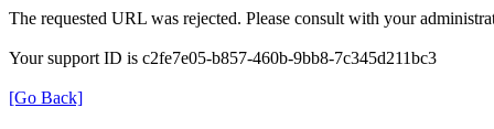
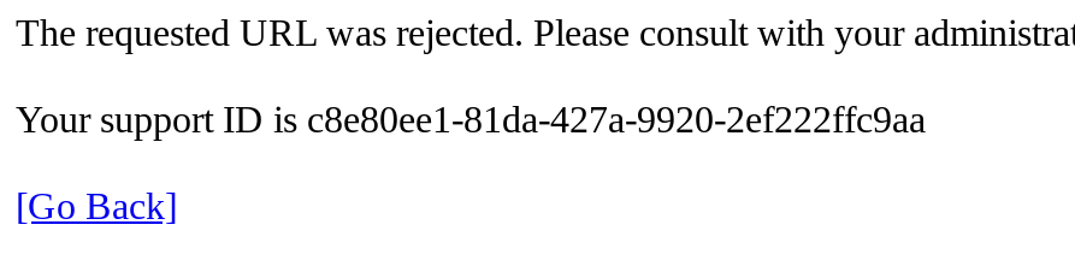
- Your support ID is c2fe7e05-b857-460b-9bb8-7c345d211bc3
+ Your support ID is c8e80ee1-81da-427a-9920-2ef222ffc9aa
